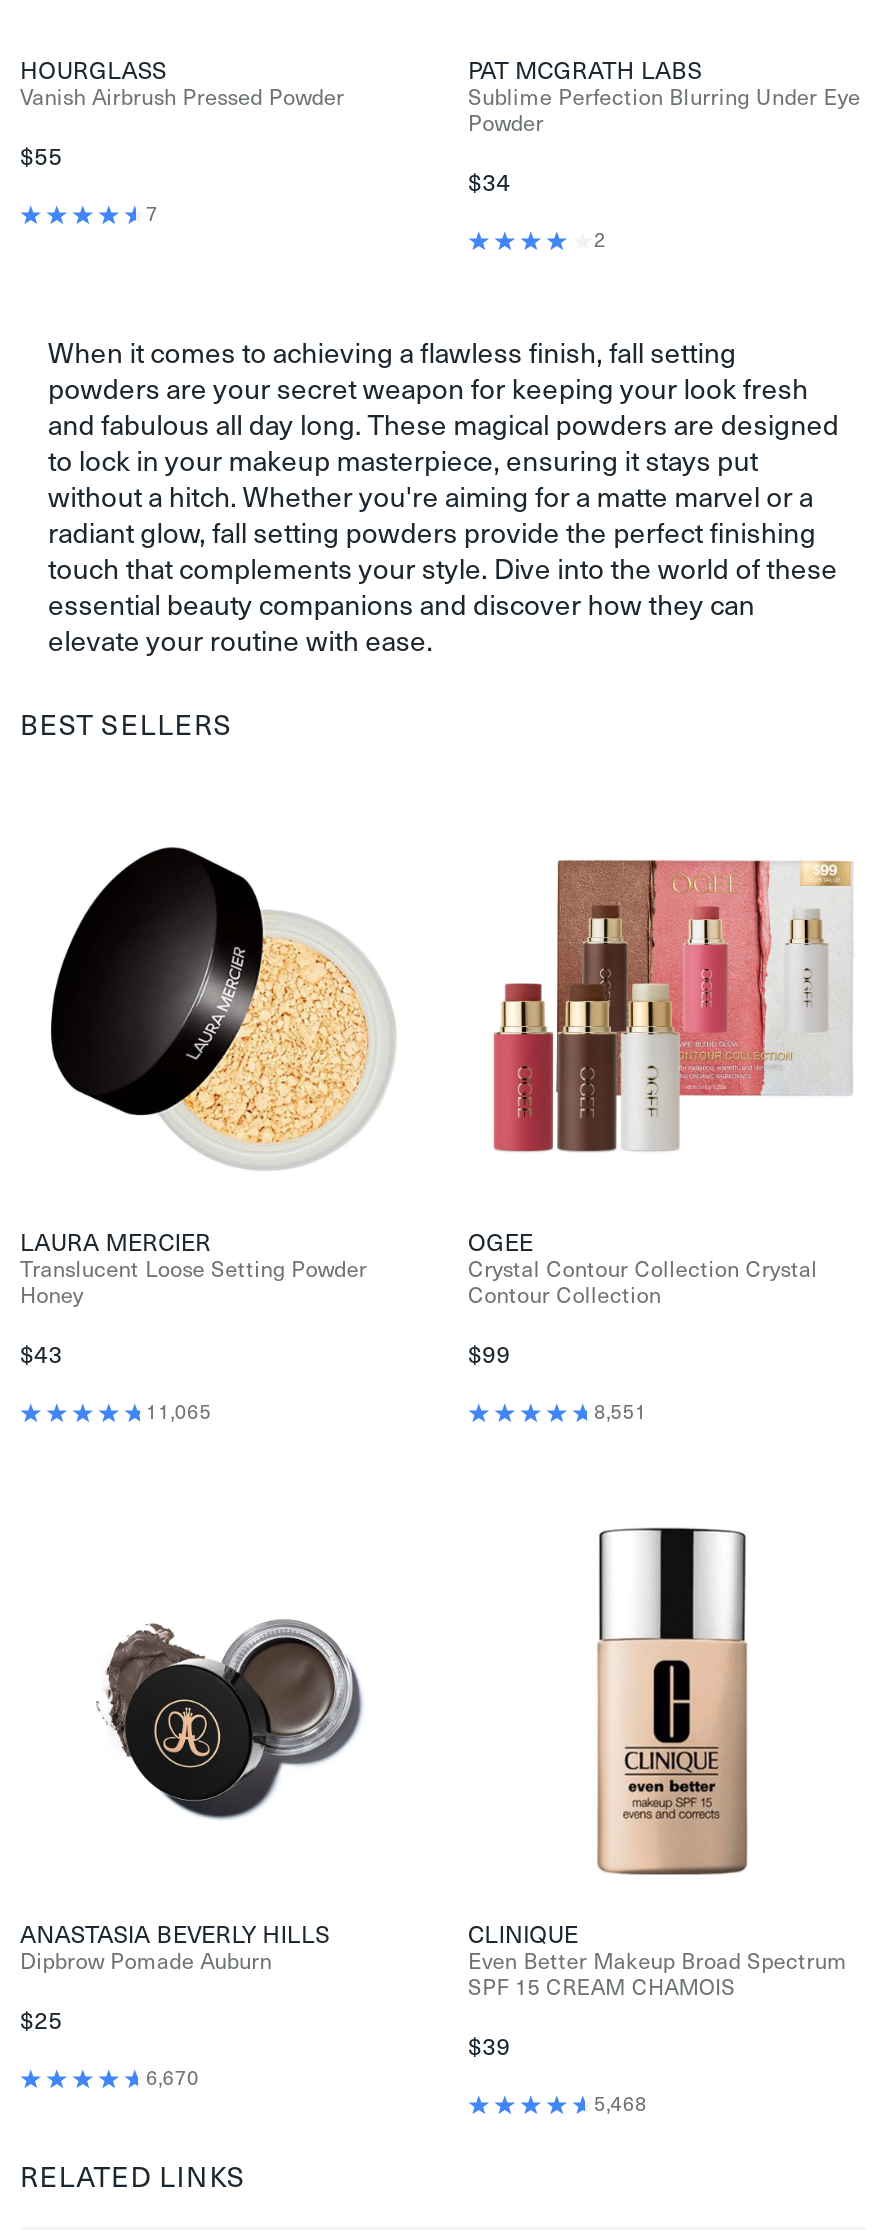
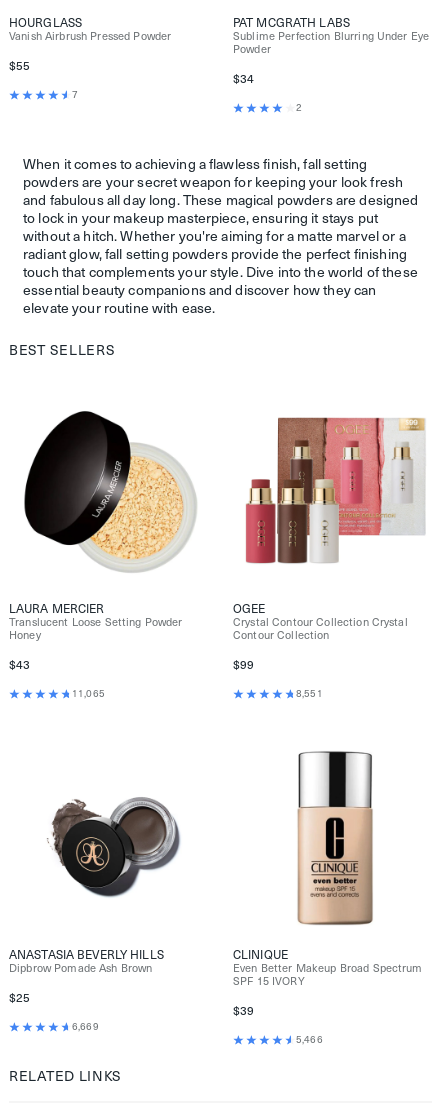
- Dipbrow Pomade Auburn
+ Dipbrow Pomade Ash Brown

- SPF 15 CREAM CHAMOIS
+ SPF 15 IVORY

- 6,670
+ 6,669

- 5,468
+ 5,466
